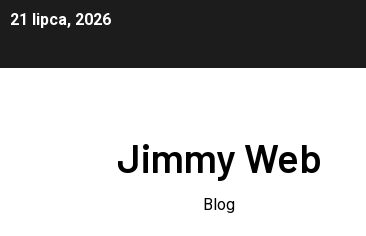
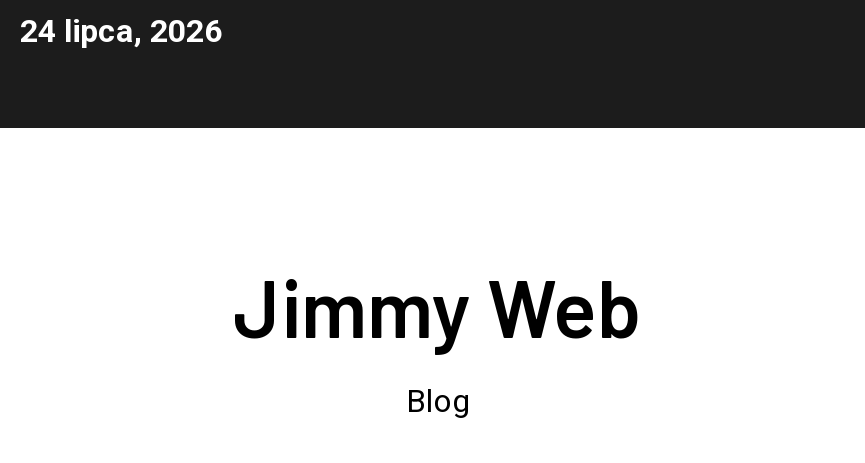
- 21 lipca, 2026
+ 24 lipca, 2026
